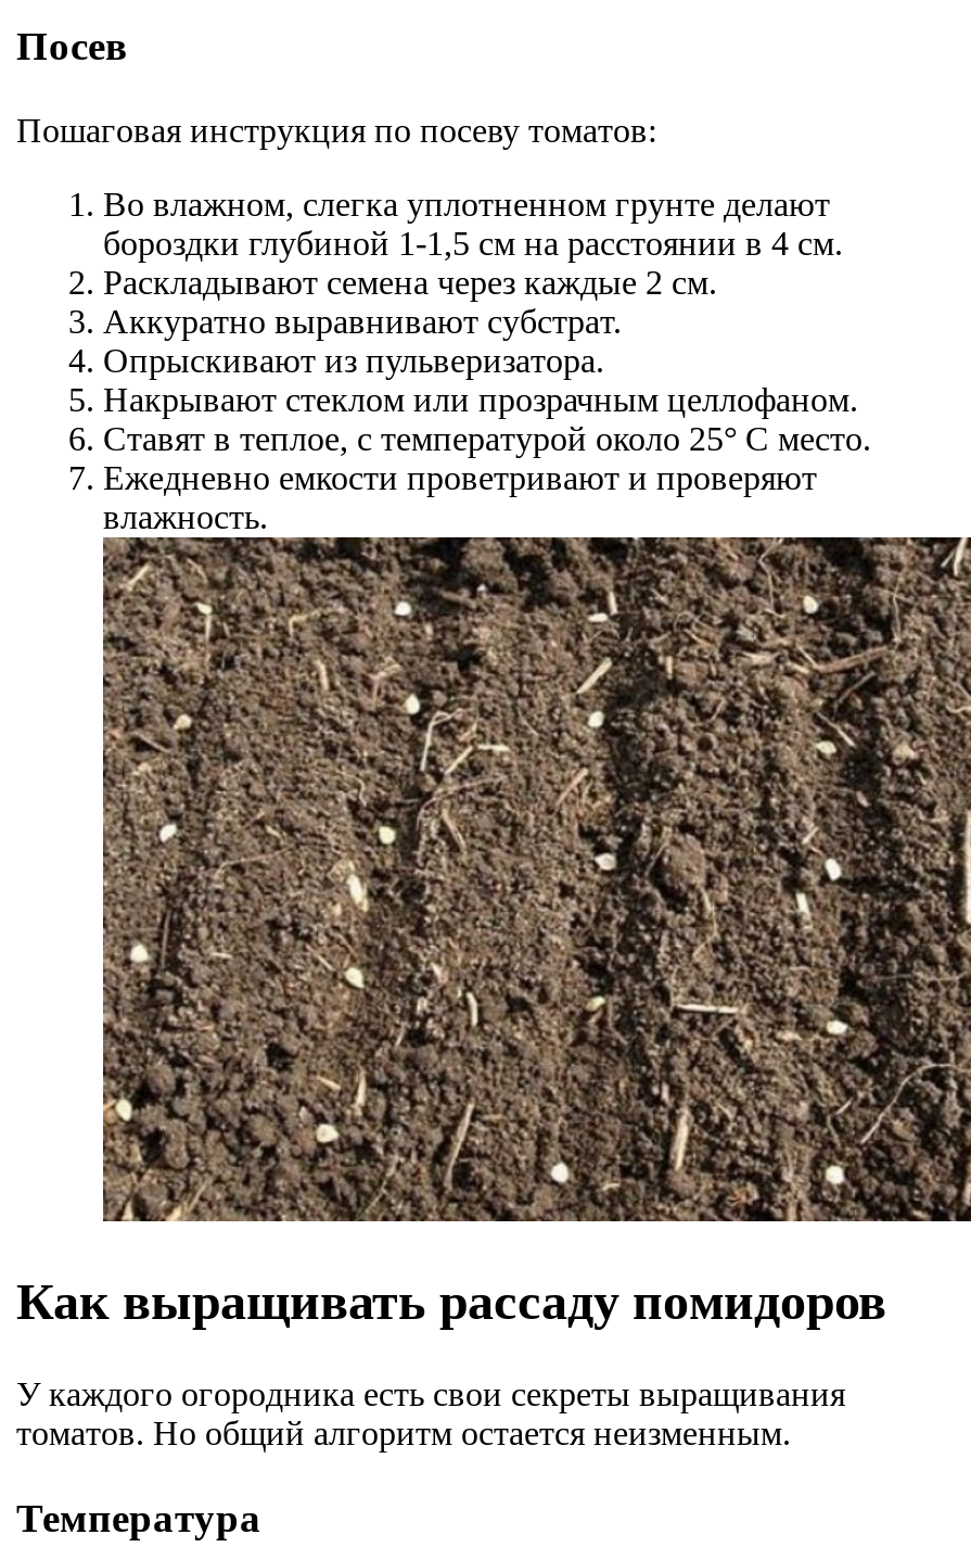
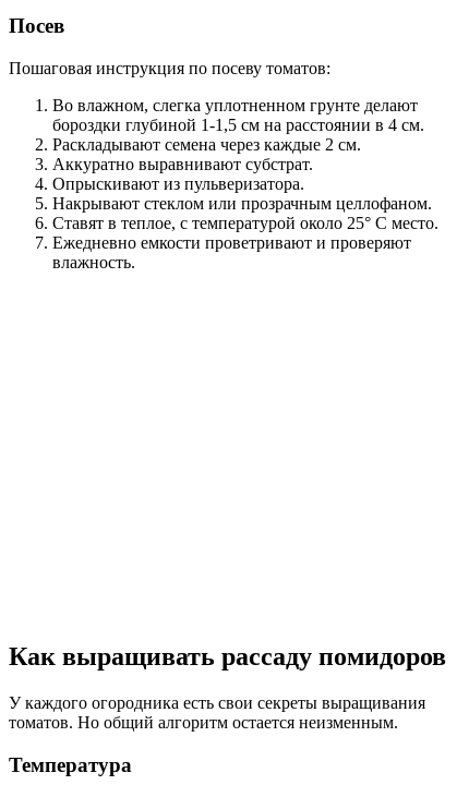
- [image]
